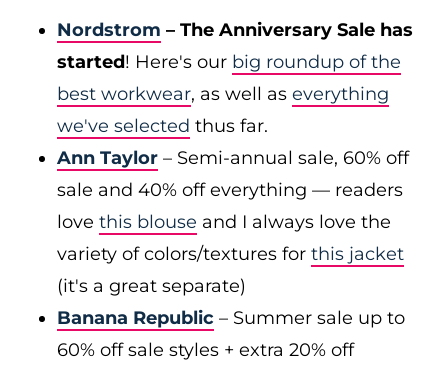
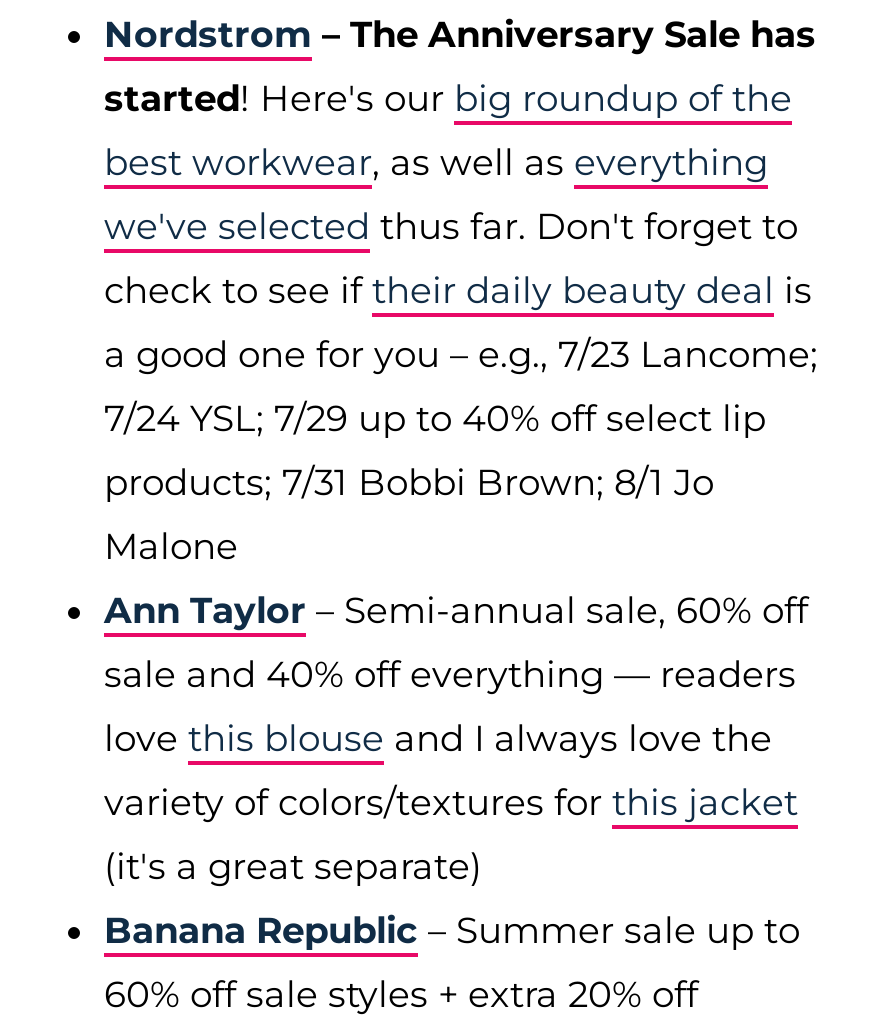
- we've selected thus far.
+ we've selected thus far. Don't forget to
+ check to see if their daily beauty deal is
+ a good one for you – e.g., 7/23 Lancome;
+ 7/24 YSL; 7/29 up to 40% off select lip
+ products; 7/31 Bobbi Brown; 8/1 Jo
+ Malone
